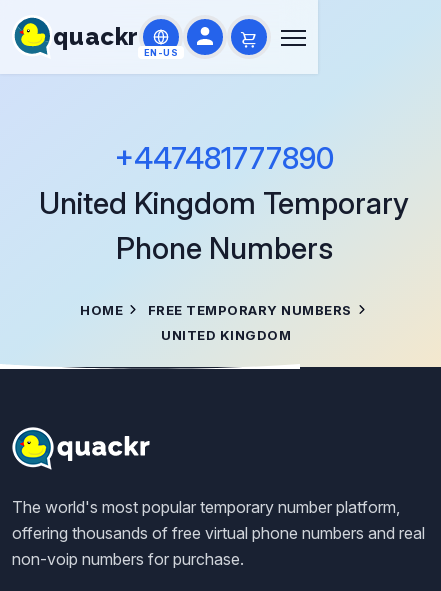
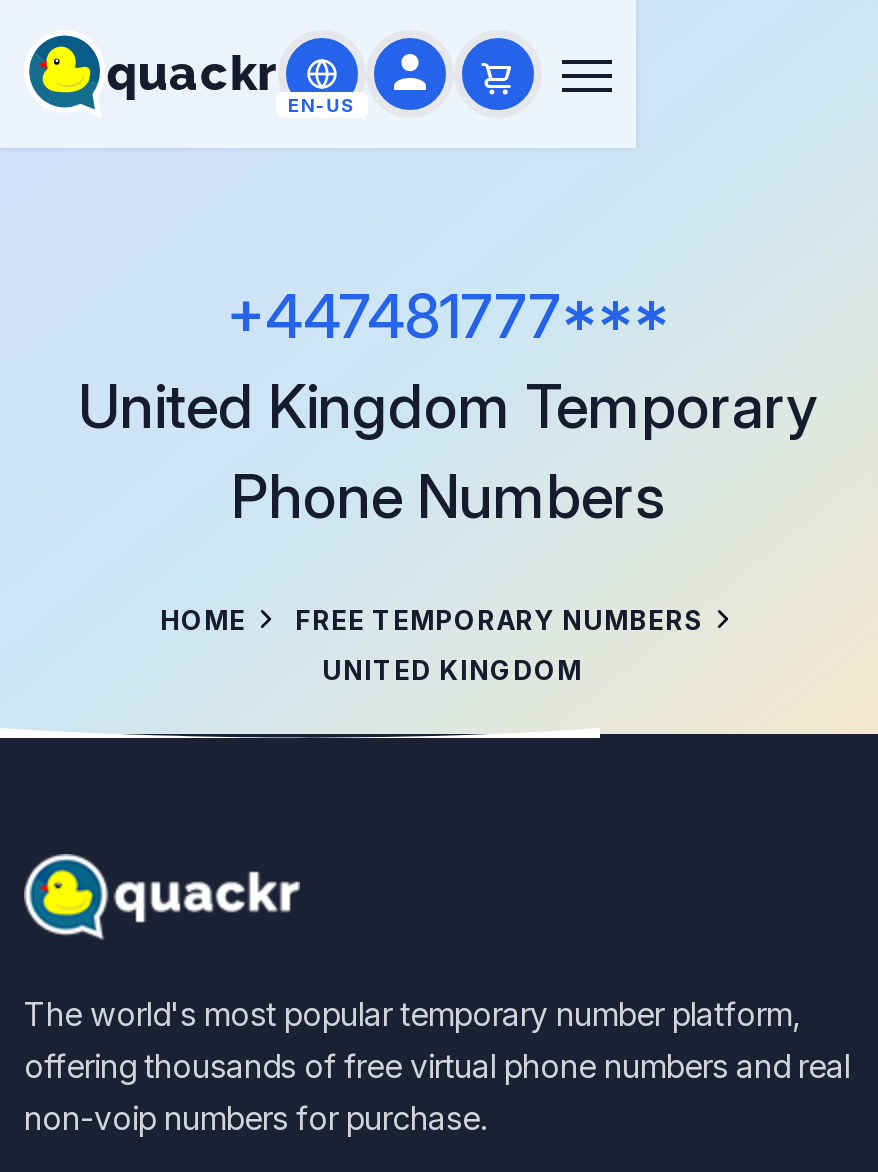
- +447481777890
+ +447481777***
